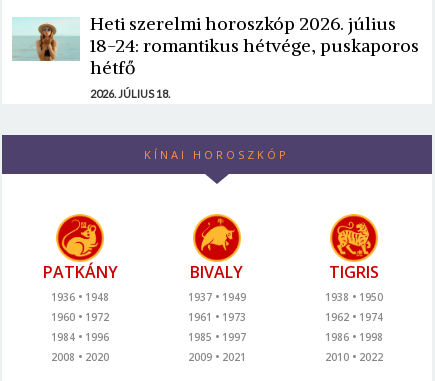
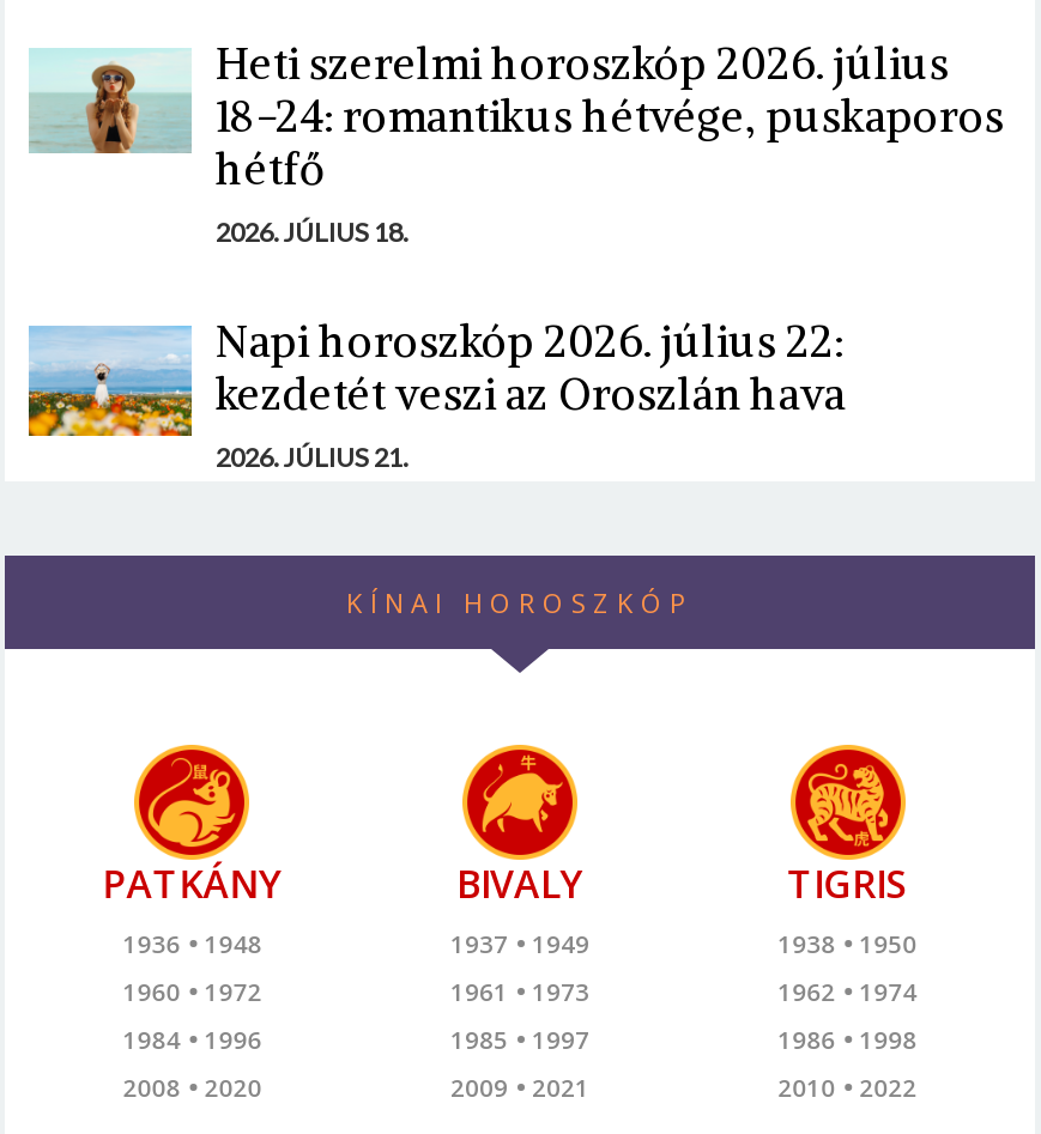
+ [image]
+ Napi horoszkóp 2026. július 22:
+ kezdetét veszi az Oroszlán hava
+ 2026. JÚLIUS 21.
